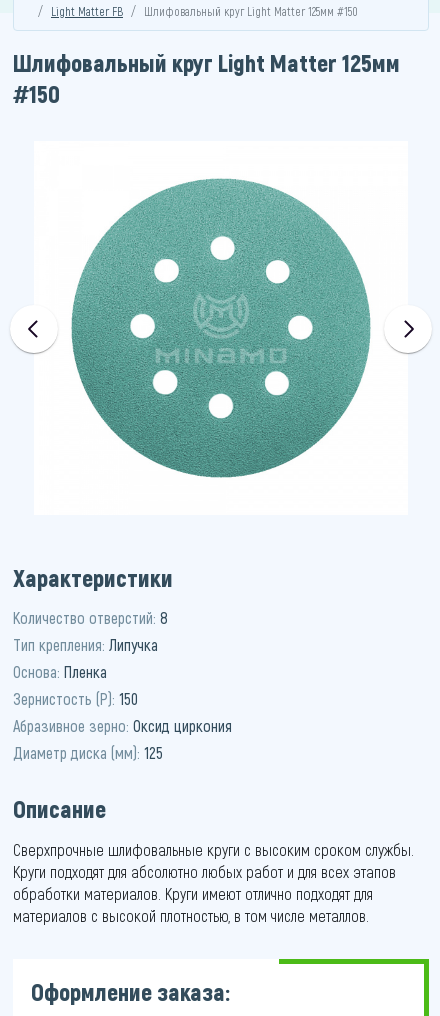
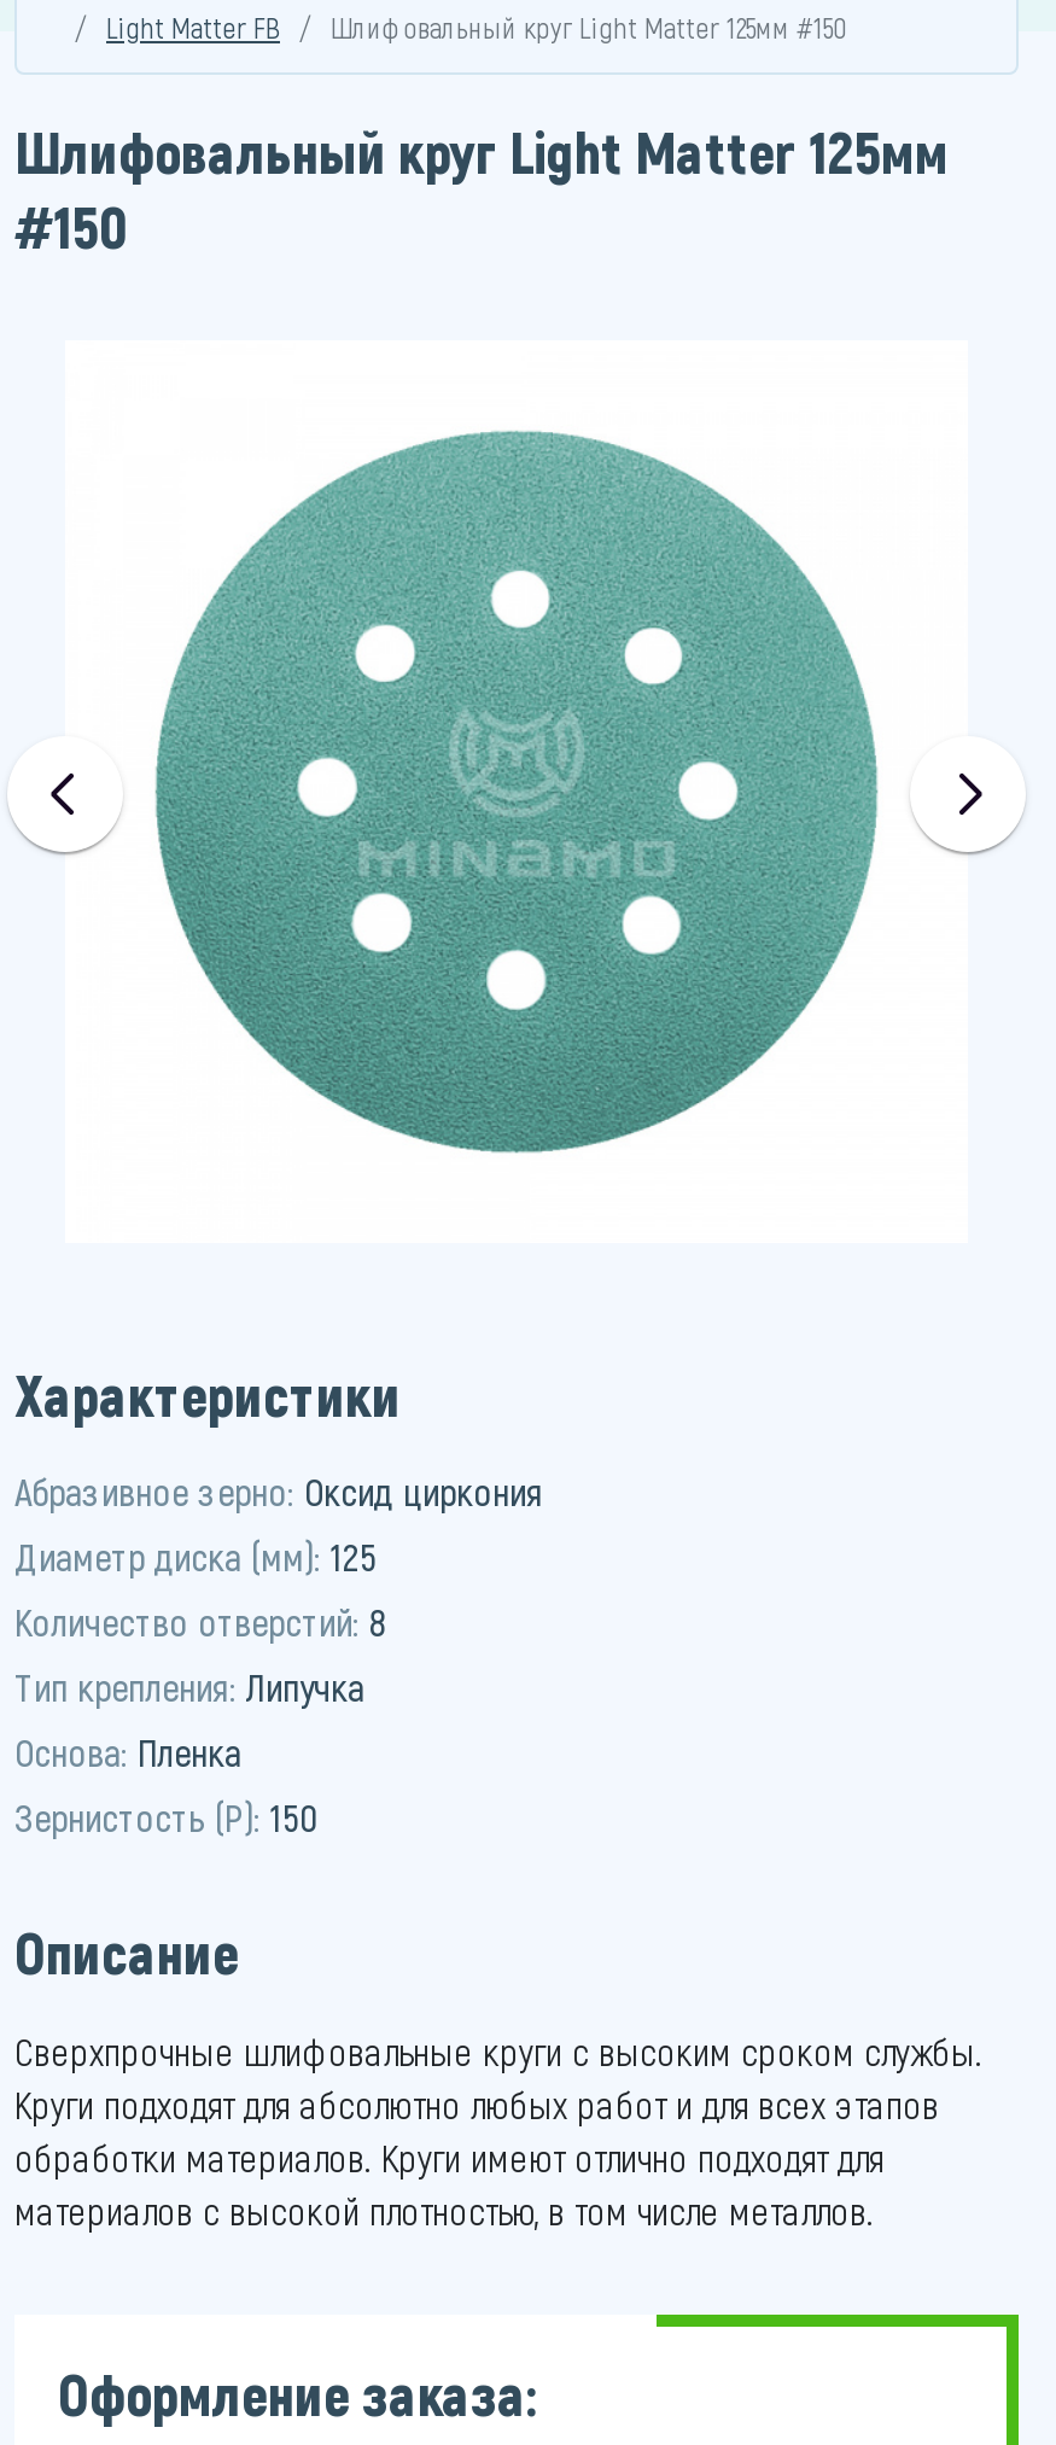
moved down: Количество отверстий: 8 | Тип крепления: Липучка | Основа: Пленка | Зернистость (P): 150

moved up: Абразивное зерно: Оксид циркония | Диаметр диска (мм): 125
